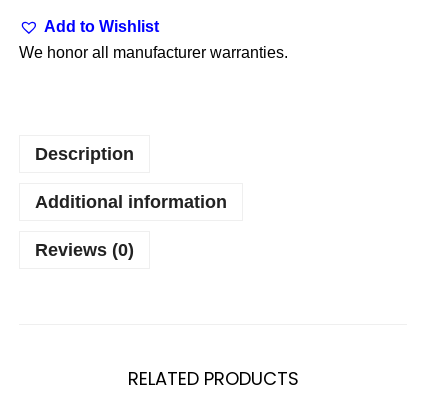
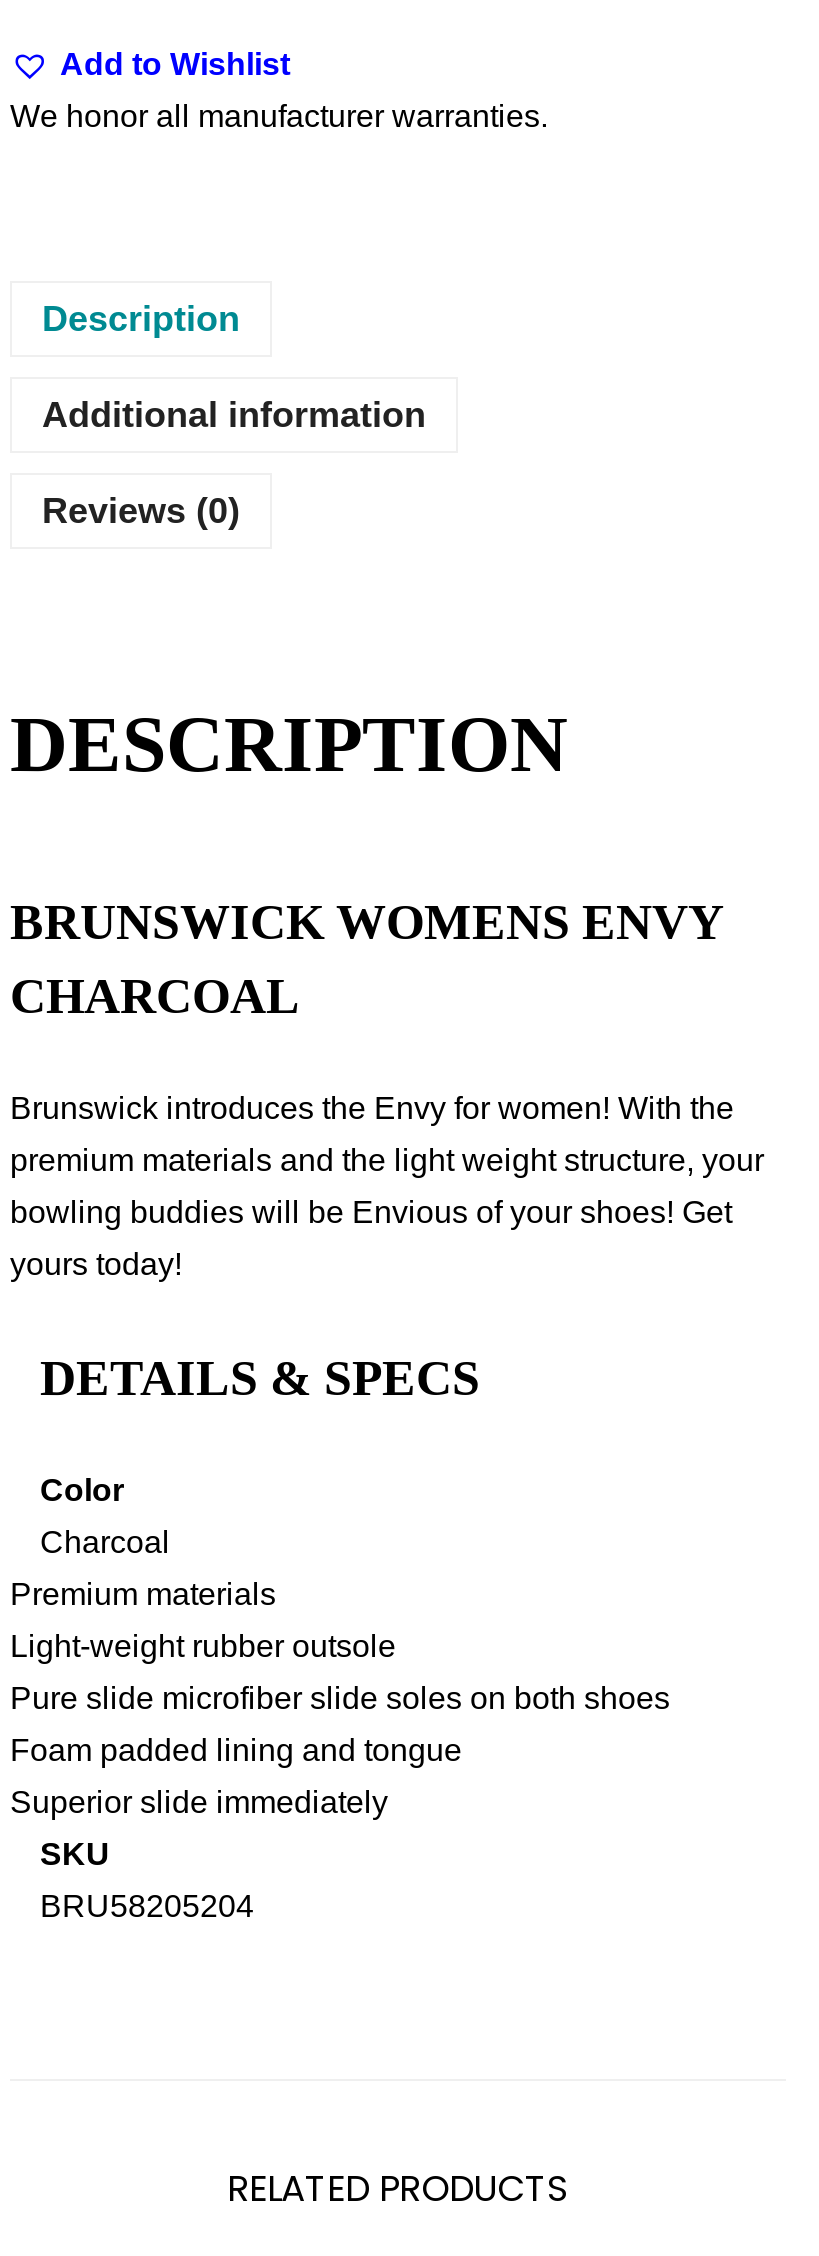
+ DESCRIPTION
+ BRUNSWICK WOMENS ENVY
+ CHARCOAL
+ Brunswick introduces the Envy for women! With the
+ premium materials and the light weight structure, your
+ bowling buddies will be Envious of your shoes! Get
+ yours today!
+ DETAILS & SPECS
+ Color
+ Charcoal
+ Premium materials
+ Light-weight rubber outsole
+ Pure slide microfiber slide soles on both shoes
+ Foam padded lining and tongue
+ Superior slide immediately
+ SKU
+ BRU58205204
